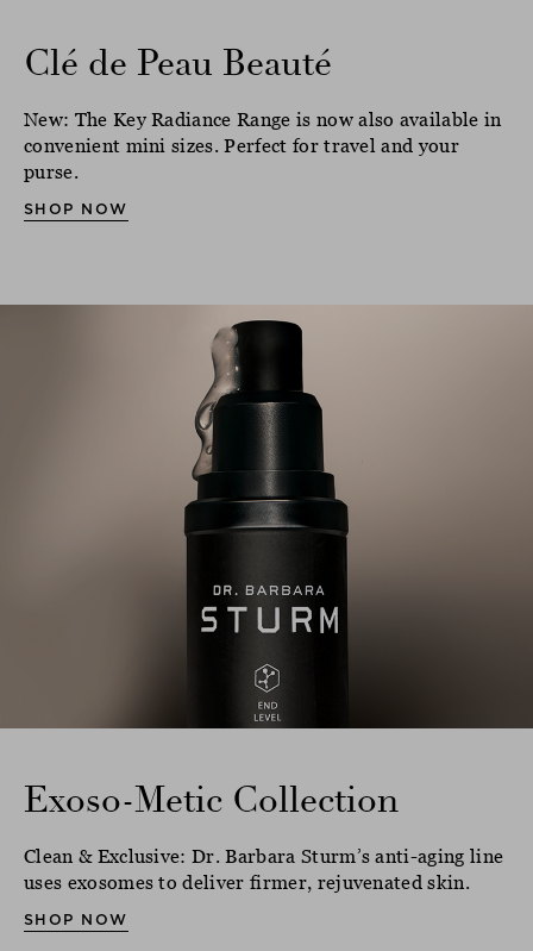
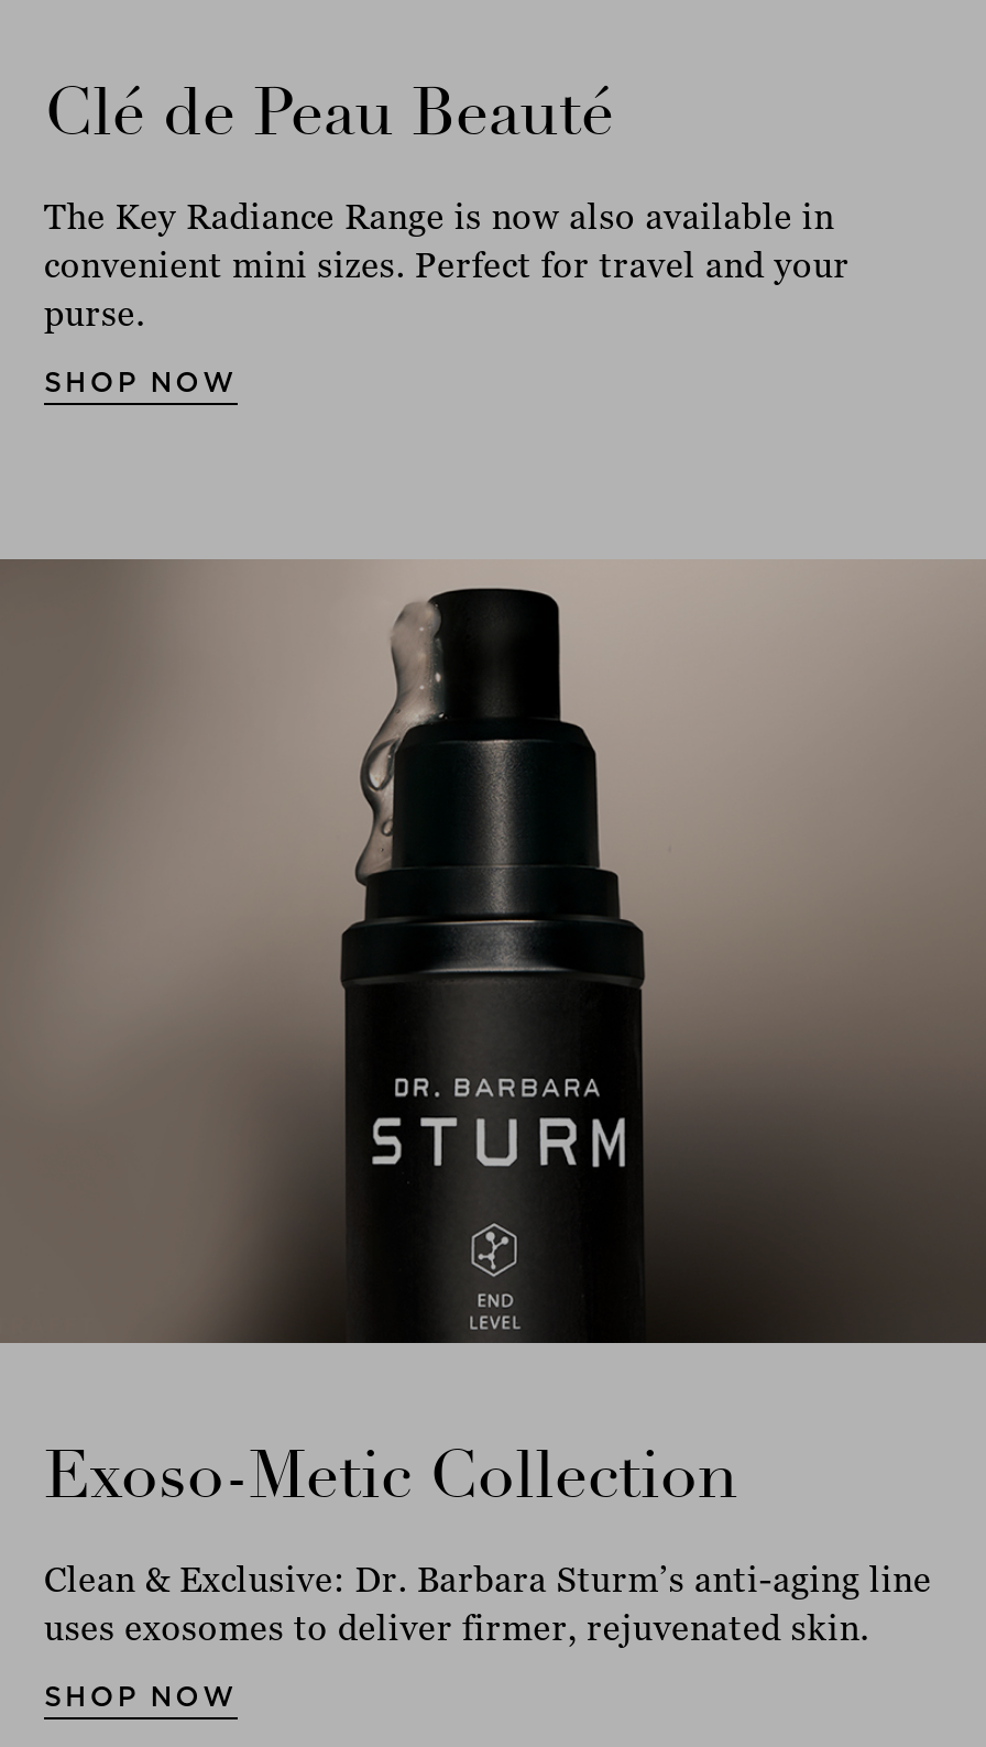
- New: The Key Radiance Range is now also available in
+ The Key Radiance Range is now also available in
